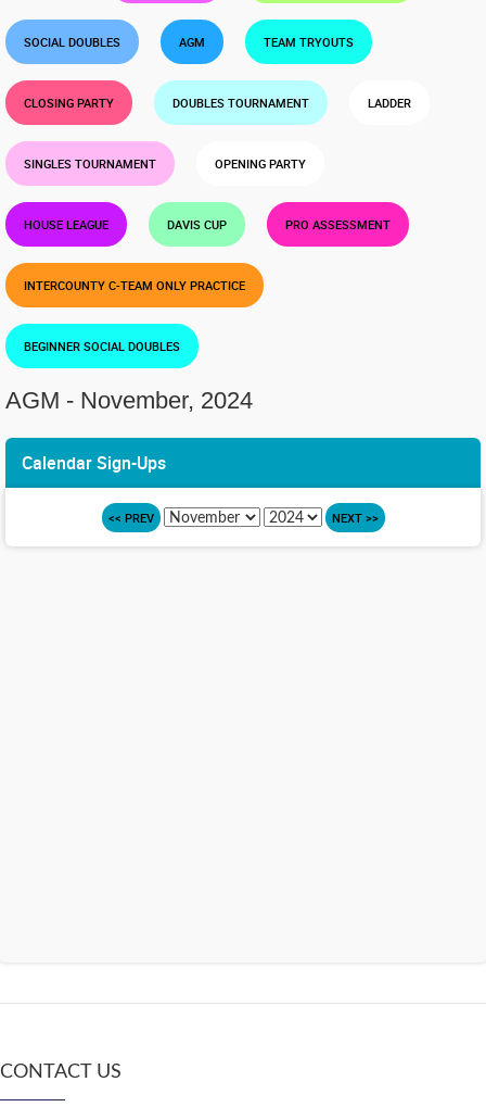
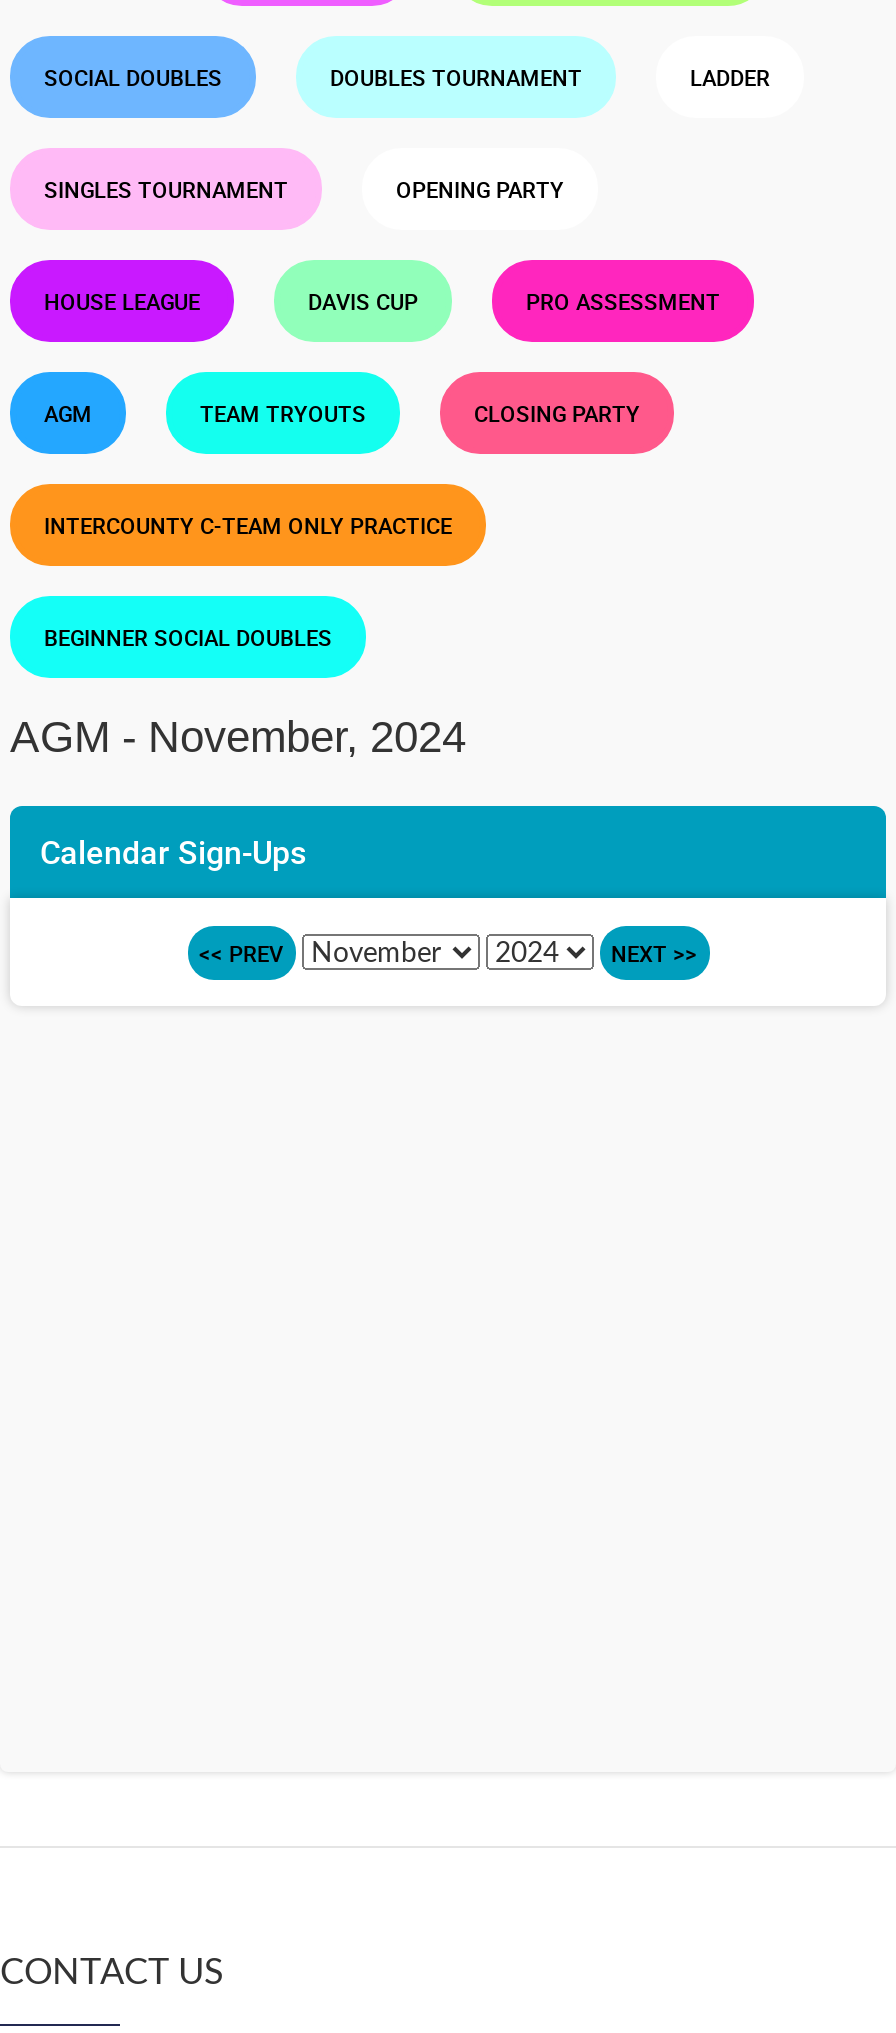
moved down: AGM | TEAM TRYOUTS

moved down: CLOSING PARTY

moved up: DOUBLES TOURNAMENT | LADDER | SINGLES TOURNAMENT | OPENING PARTY | HOUSE LEAGUE | DAVIS CUP | PRO ASSESSMENT
